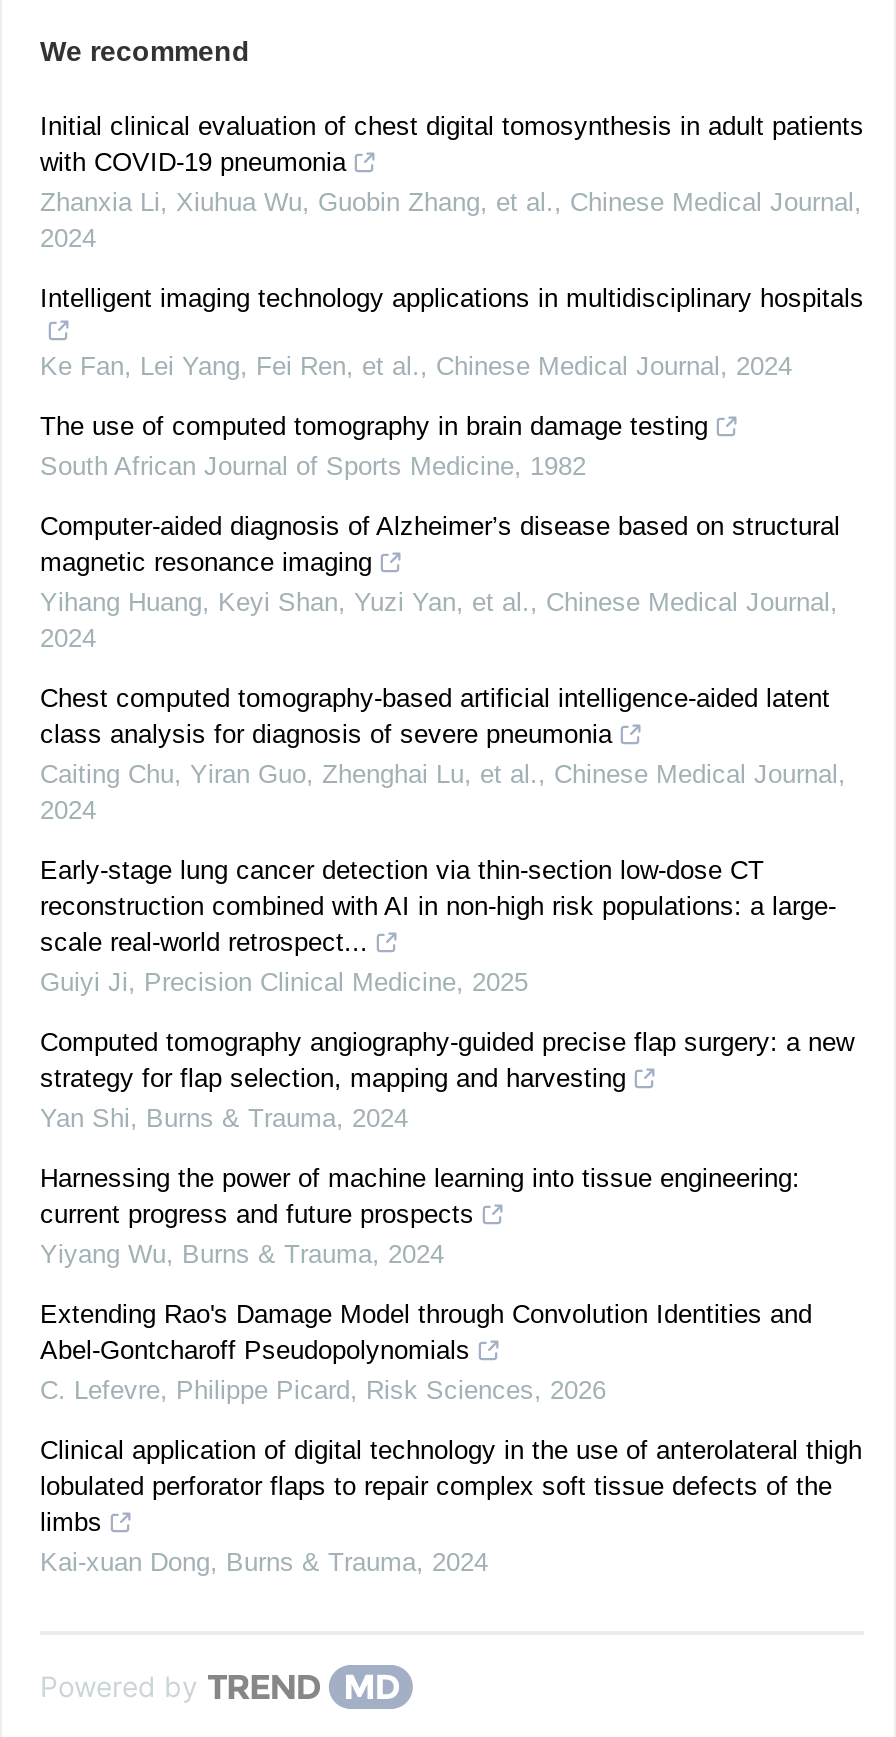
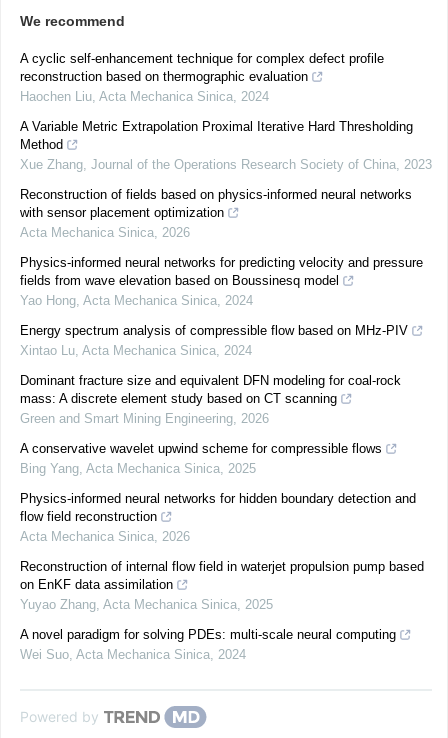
- Initial clinical evaluation of chest digital tomosynthesis in adult patients
- with COVID-19 pneumonia
- Zhanxia Li, Xiuhua Wu, Guobin Zhang, et al., Chinese Medical Journal,
- 2024
- Intelligent imaging technology applications in multidisciplinary hospitals
- Ke Fan, Lei Yang, Fei Ren, et al., Chinese Medical Journal, 2024
- The use of computed tomography in brain damage testing
- South African Journal of Sports Medicine, 1982
- Computer-aided diagnosis of Alzheimer’s disease based on structural
- magnetic resonance imaging
- Yihang Huang, Keyi Shan, Yuzi Yan, et al., Chinese Medical Journal,
- 2024
- Chest computed tomography-based artificial intelligence-aided latent
- class analysis for diagnosis of severe pneumonia
- Caiting Chu, Yiran Guo, Zhenghai Lu, et al., Chinese Medical Journal,
- 2024
- Early-stage lung cancer detection via thin-section low-dose CT
- reconstruction combined with AI in non-high risk populations: a large-
- scale real-world retrospect...
- Guiyi Ji, Precision Clinical Medicine, 2025
- Computed tomography angiography-guided precise flap surgery: a new
- strategy for flap selection, mapping and harvesting
- Yan Shi, Burns & Trauma, 2024
- Harnessing the power of machine learning into tissue engineering:
- current progress and future prospects
- Yiyang Wu, Burns & Trauma, 2024
- Extending Rao's Damage Model through Convolution Identities and
- Abel-Gontcharoff Pseudopolynomials
- C. Lefevre, Philippe Picard, Risk Sciences, 2026
- Clinical application of digital technology in the use of anterolateral thigh
- lobulated perforator flaps to repair complex soft tissue defects of the
- limbs
- Kai-xuan Dong, Burns & Trauma, 2024
+ A cyclic self-enhancement technique for complex defect profile
+ reconstruction based on thermographic evaluation
+ Haochen Liu, Acta Mechanica Sinica, 2024
+ A Variable Metric Extrapolation Proximal Iterative Hard Thresholding
+ Method
+ Xue Zhang, Journal of the Operations Research Society of China, 2023
+ Reconstruction of fields based on physics-informed neural networks
+ with sensor placement optimization
+ Acta Mechanica Sinica, 2026
+ Physics-informed neural networks for predicting velocity and pressure
+ fields from wave elevation based on Boussinesq model
+ Yao Hong, Acta Mechanica Sinica, 2024
+ Energy spectrum analysis of compressible flow based on MHz-PIV
+ Xintao Lu, Acta Mechanica Sinica, 2024
+ Dominant fracture size and equivalent DFN modeling for coal-rock
+ mass: A discrete element study based on CT scanning
+ Green and Smart Mining Engineering, 2026
+ A conservative wavelet upwind scheme for compressible flows
+ Bing Yang, Acta Mechanica Sinica, 2025
+ Physics-informed neural networks for hidden boundary detection and
+ flow field reconstruction
+ Acta Mechanica Sinica, 2026
+ Reconstruction of internal flow field in waterjet propulsion pump based
+ on EnKF data assimilation
+ Yuyao Zhang, Acta Mechanica Sinica, 2025
+ A novel paradigm for solving PDEs: multi-scale neural computing
+ Wei Suo, Acta Mechanica Sinica, 2024
